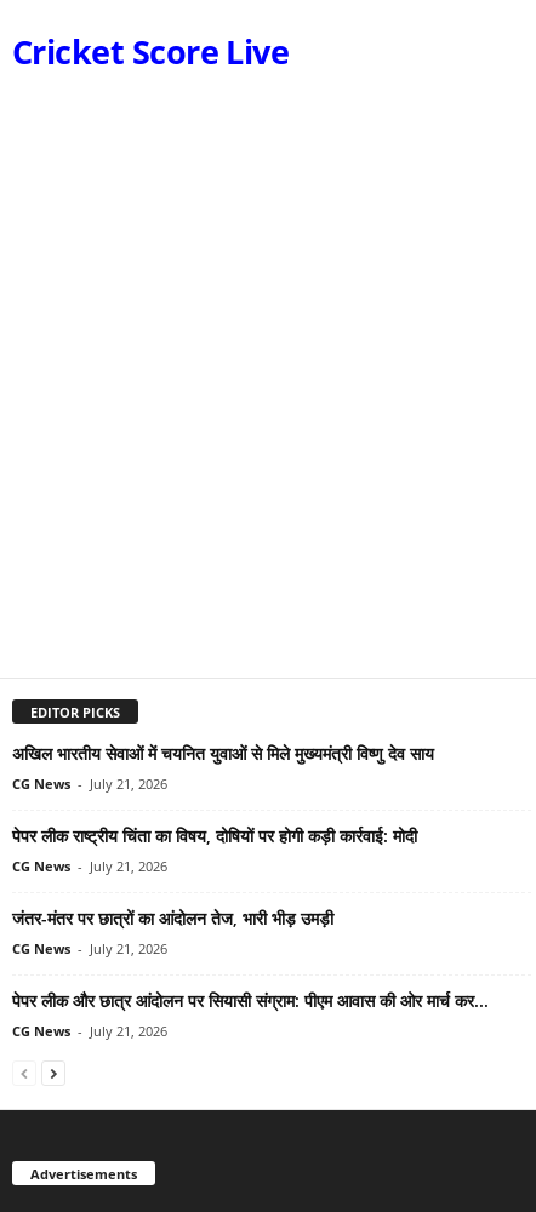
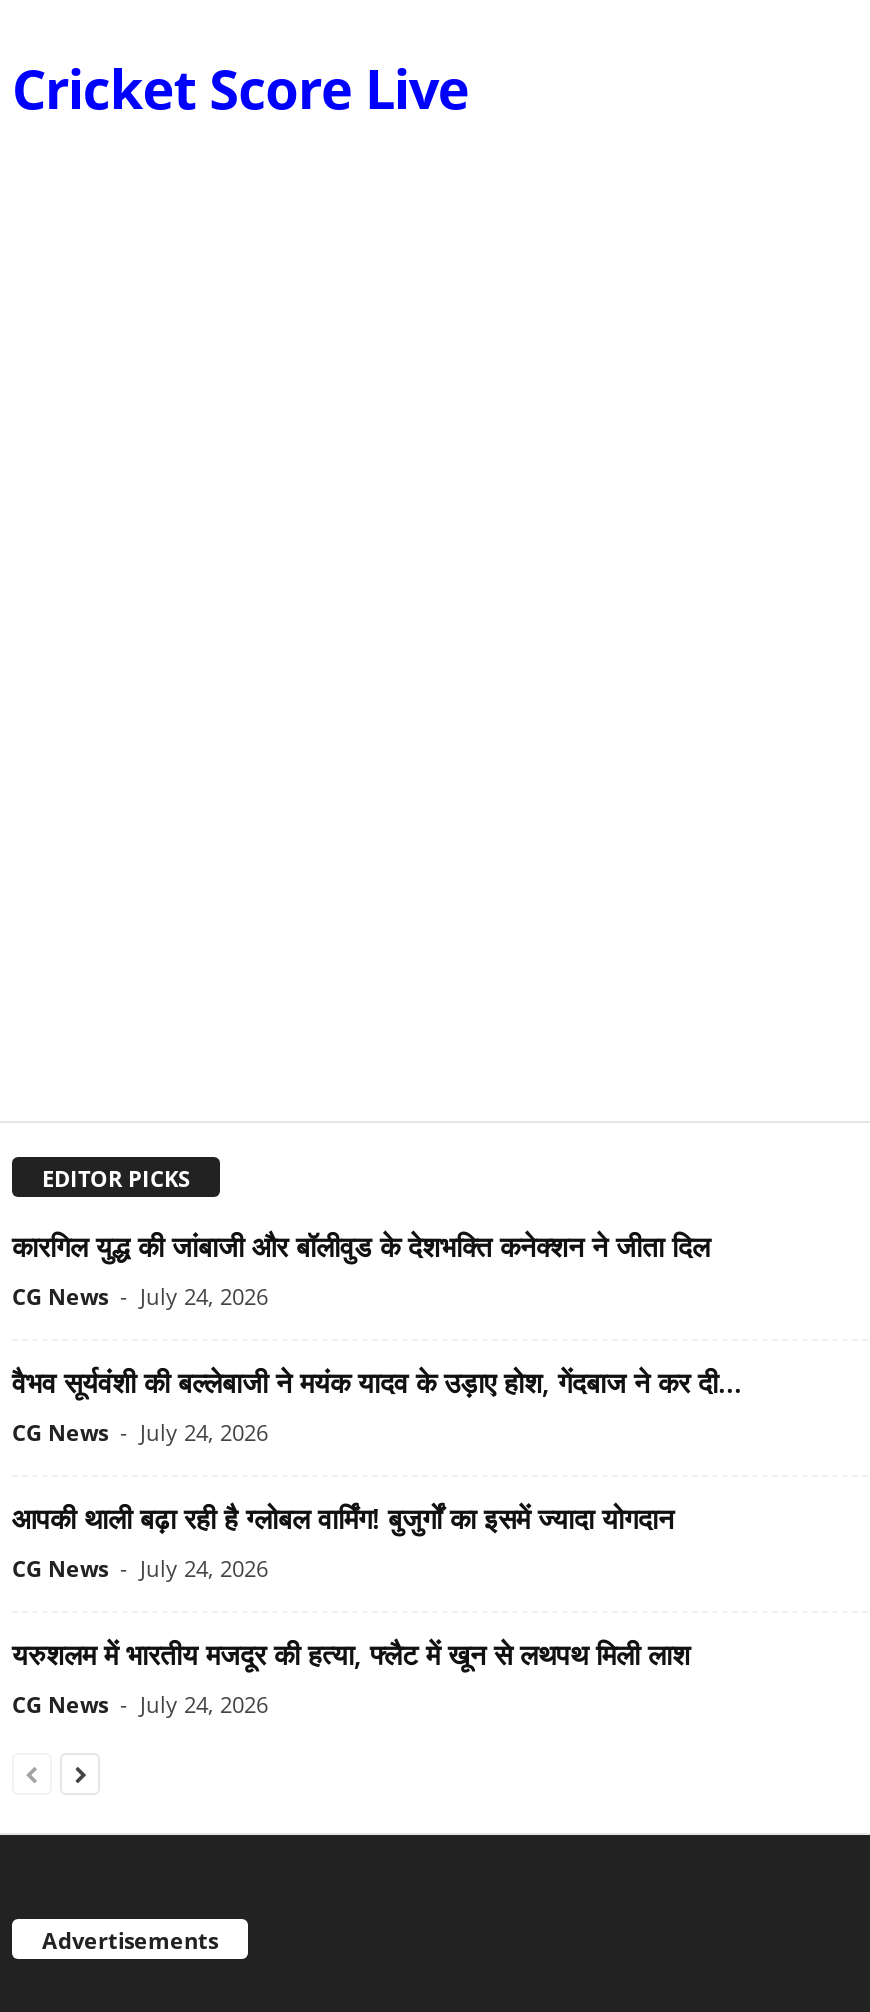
- अखिल भारतीय सेवाओं में चयनित युवाओं से मिले मुख्यमंत्री विष्णु देव साय
- CG News - July 21, 2026
+ कारगिल युद्ध की जांबाजी और बॉलीवुड के देशभक्ति कनेक्शन ने जीता दिल
+ CG News - July 24, 2026

- पेपर लीक राष्ट्रीय चिंता का विषय, दोषियों पर होगी कड़ी कार्रवाई: मोदी
- CG News - July 21, 2026
+ वैभव सूर्यवंशी की बल्लेबाजी ने मयंक यादव के उड़ाए होश, गेंदबाज ने कर दी...
+ CG News - July 24, 2026

- जंतर-मंतर पर छात्रों का आंदोलन तेज, भारी भीड़ उमड़ी
- CG News - July 21, 2026
+ आपकी थाली बढ़ा रही है ग्लोबल वार्मिंग! बुजुर्गों का इसमें ज्यादा योगदान
+ CG News - July 24, 2026

- पेपर लीक और छात्र आंदोलन पर सियासी संग्राम: पीएम आवास की ओर मार्च कर...
- CG News - July 21, 2026
+ यरुशलम में भारतीय मजदूर की हत्या, फ्लैट में खून से लथपथ मिली लाश
+ CG News - July 24, 2026
